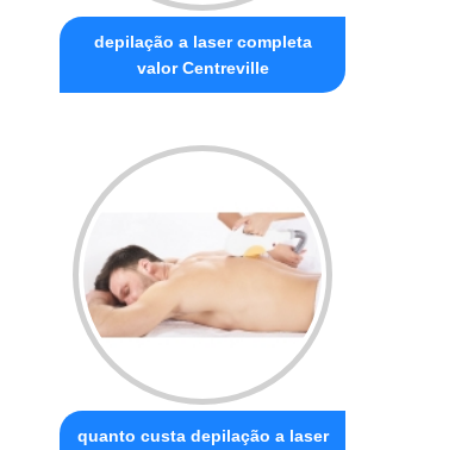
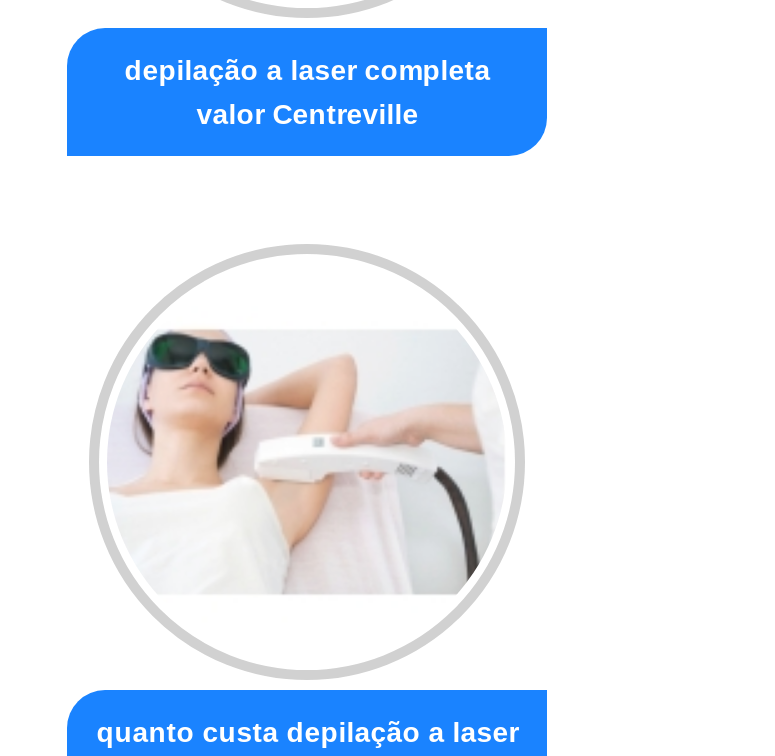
- [image]
+ [image]
